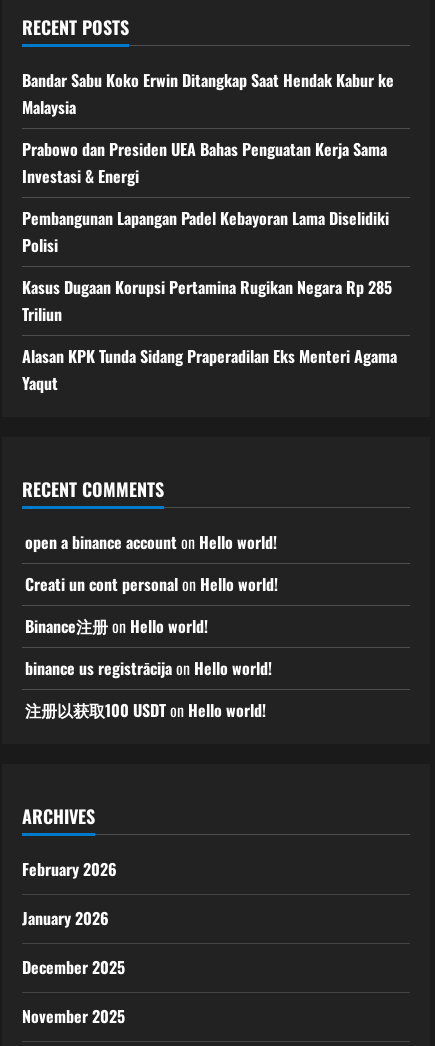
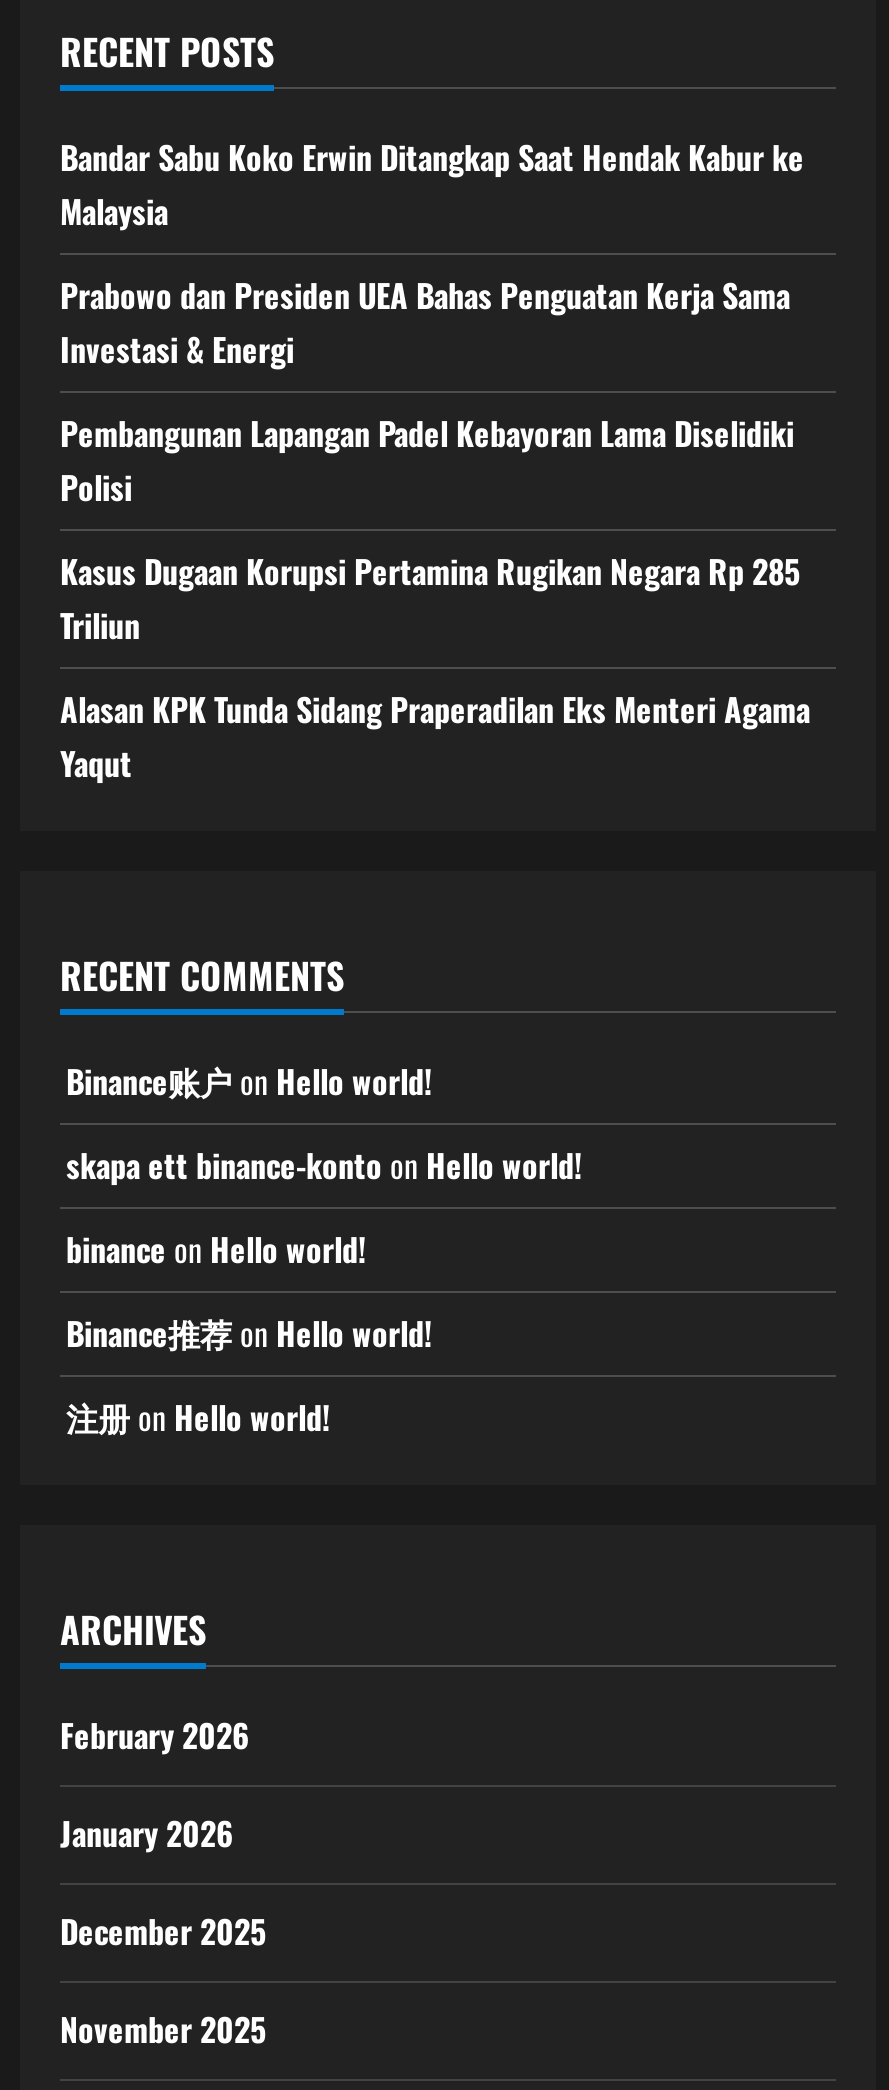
- open a binance account on Hello world!
+ Binance账户on Hello world!

- Creati un cont personal on Hello world!
+ skapa ett binance-konto on Hello world!

- Binance注册on Hello world!
+ binance on Hello world!

- binance us registrācija on Hello world!
+ Binance推荐on Hello world!

- 注册以获取100 USDT on Hello world!
+ 注册on Hello world!
